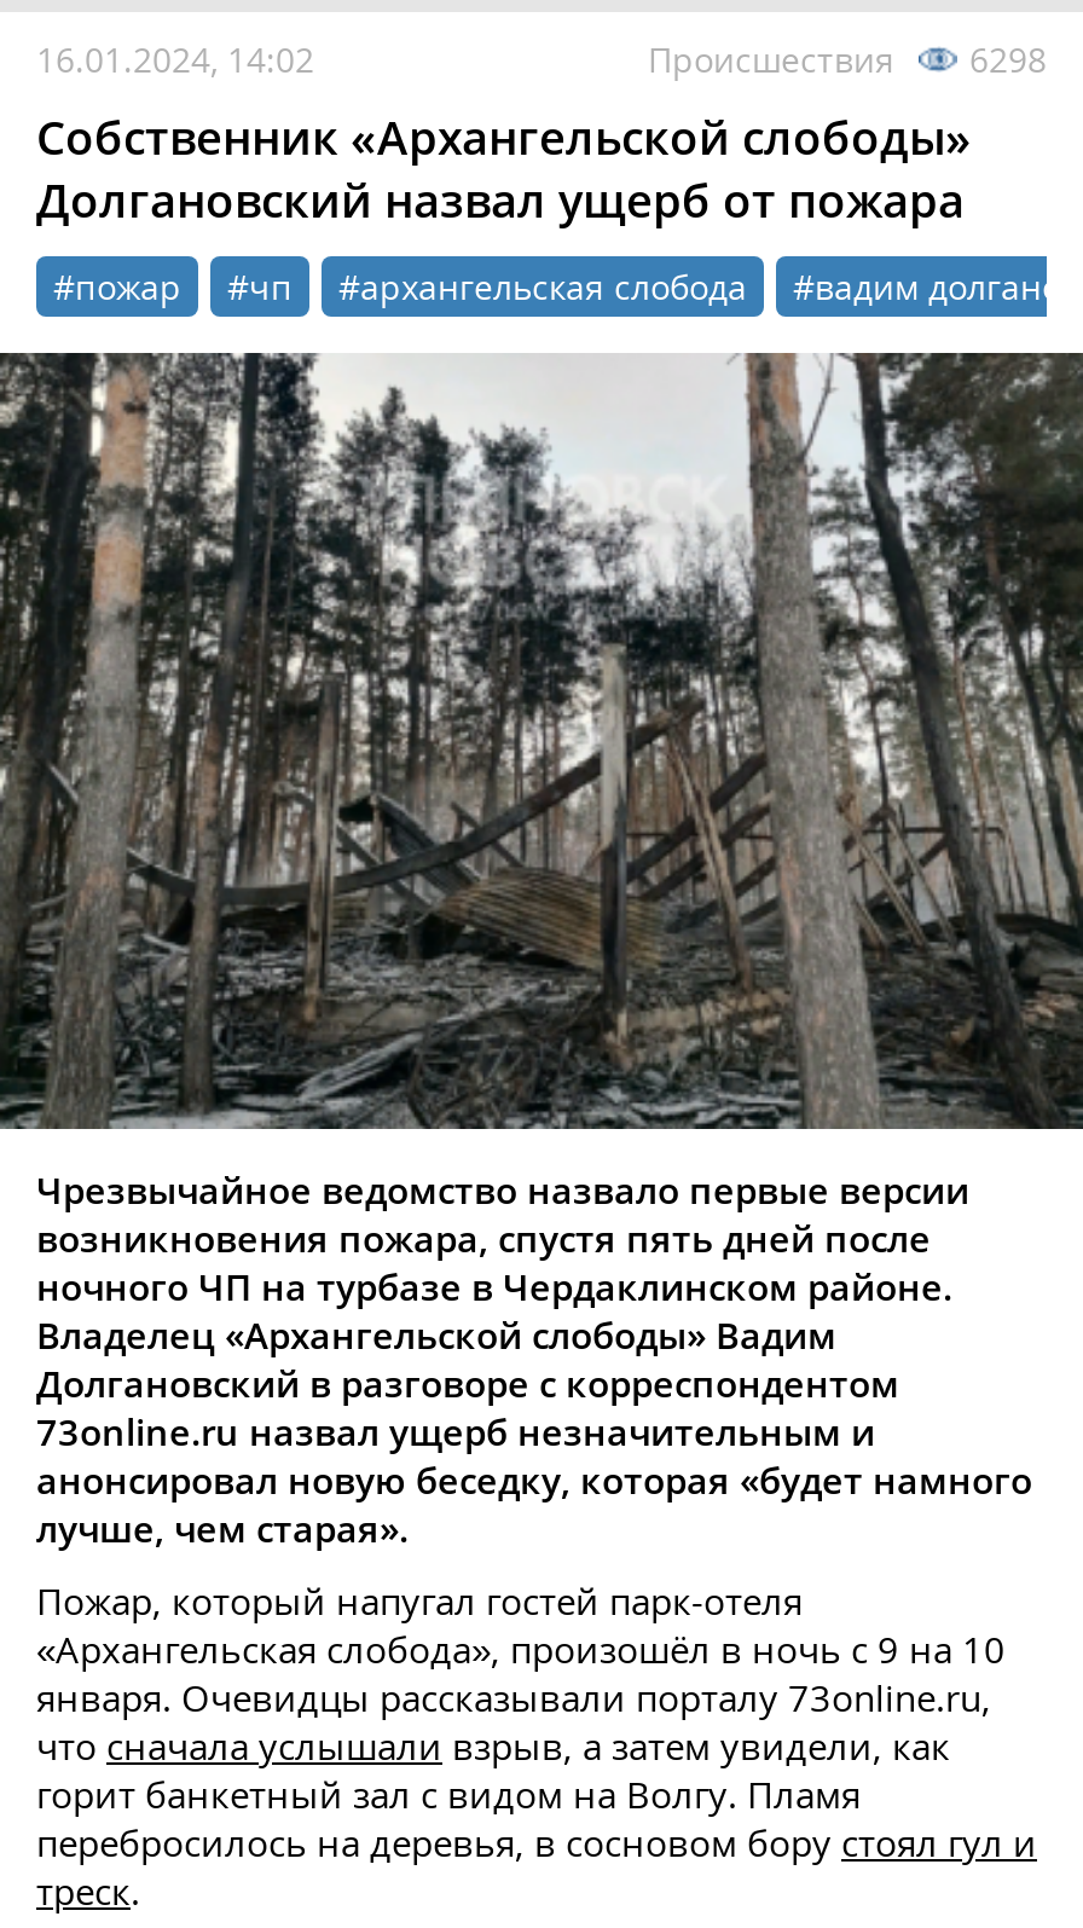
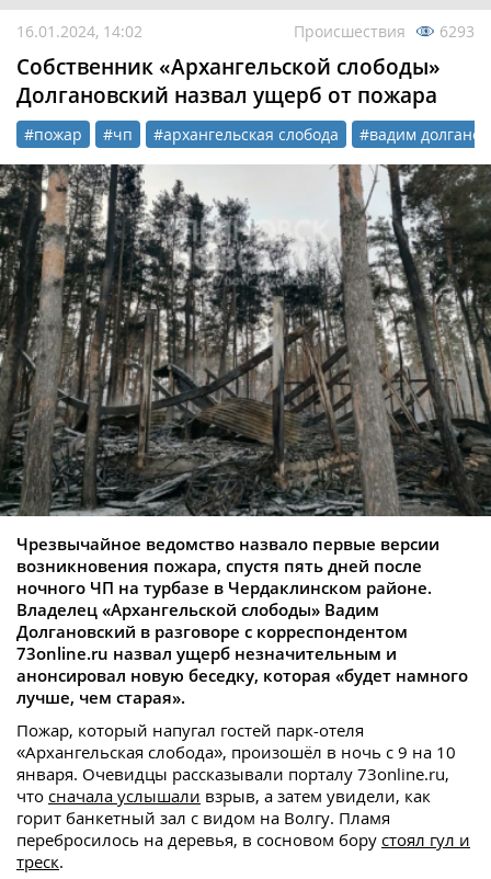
- Происшествия 6298
+ Происшествия 6293
